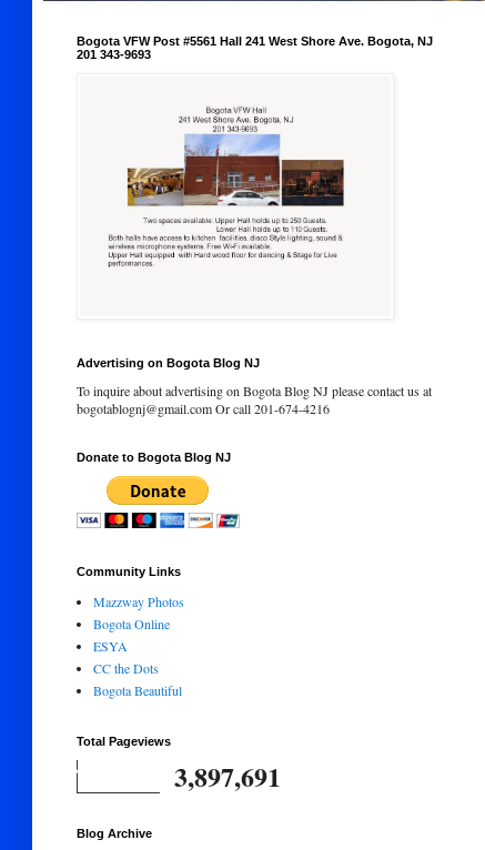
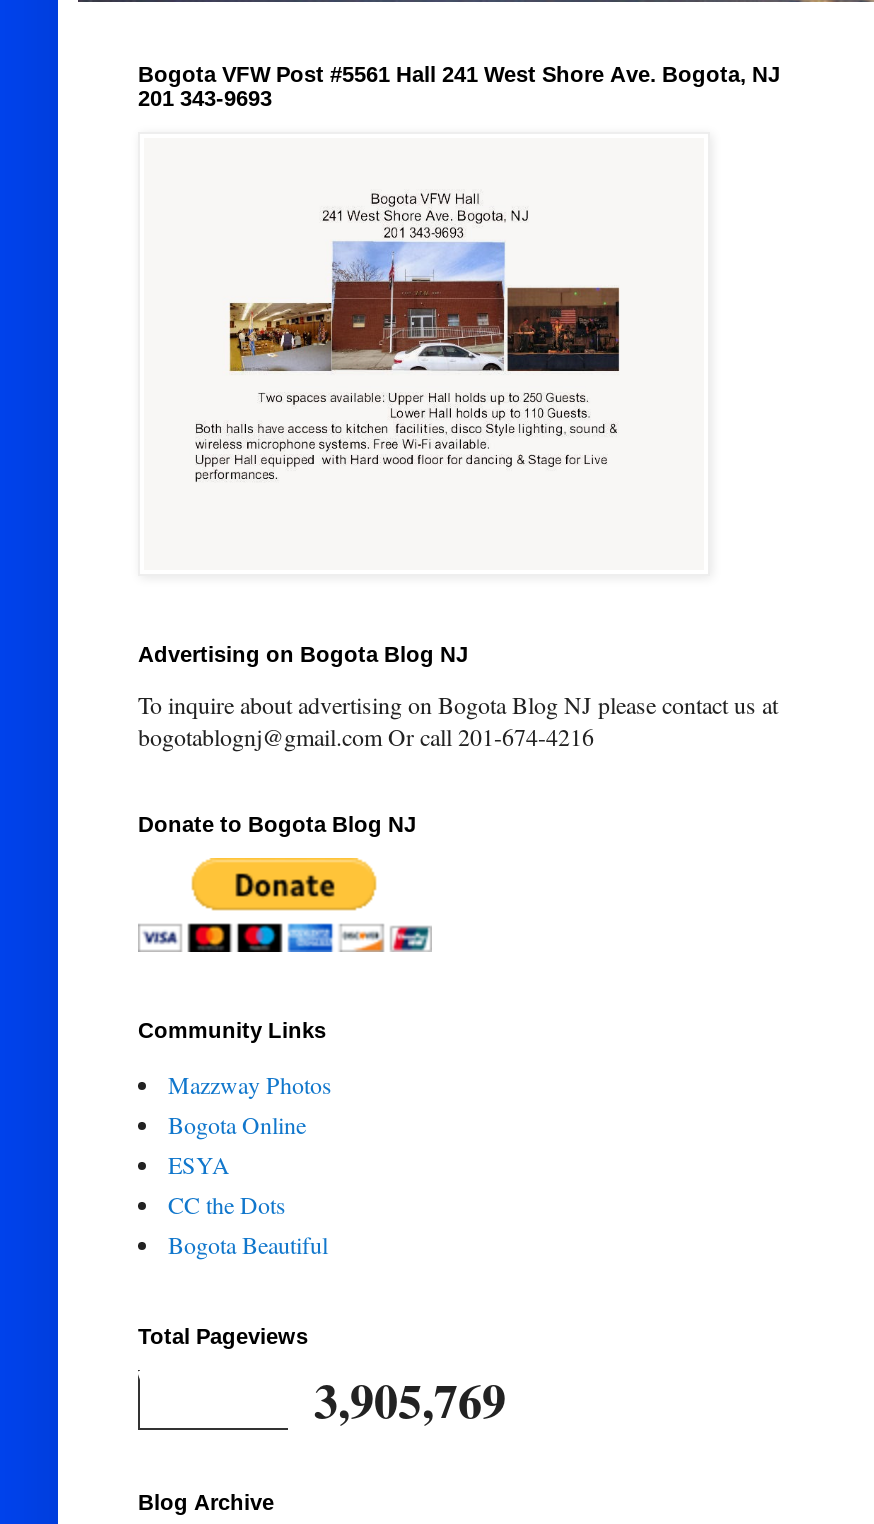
- 3,897,691
+ 3,905,769
